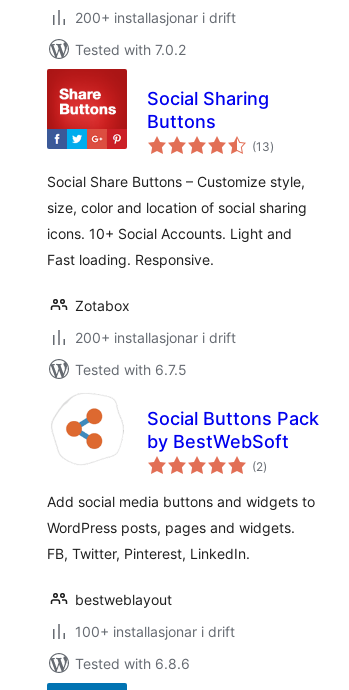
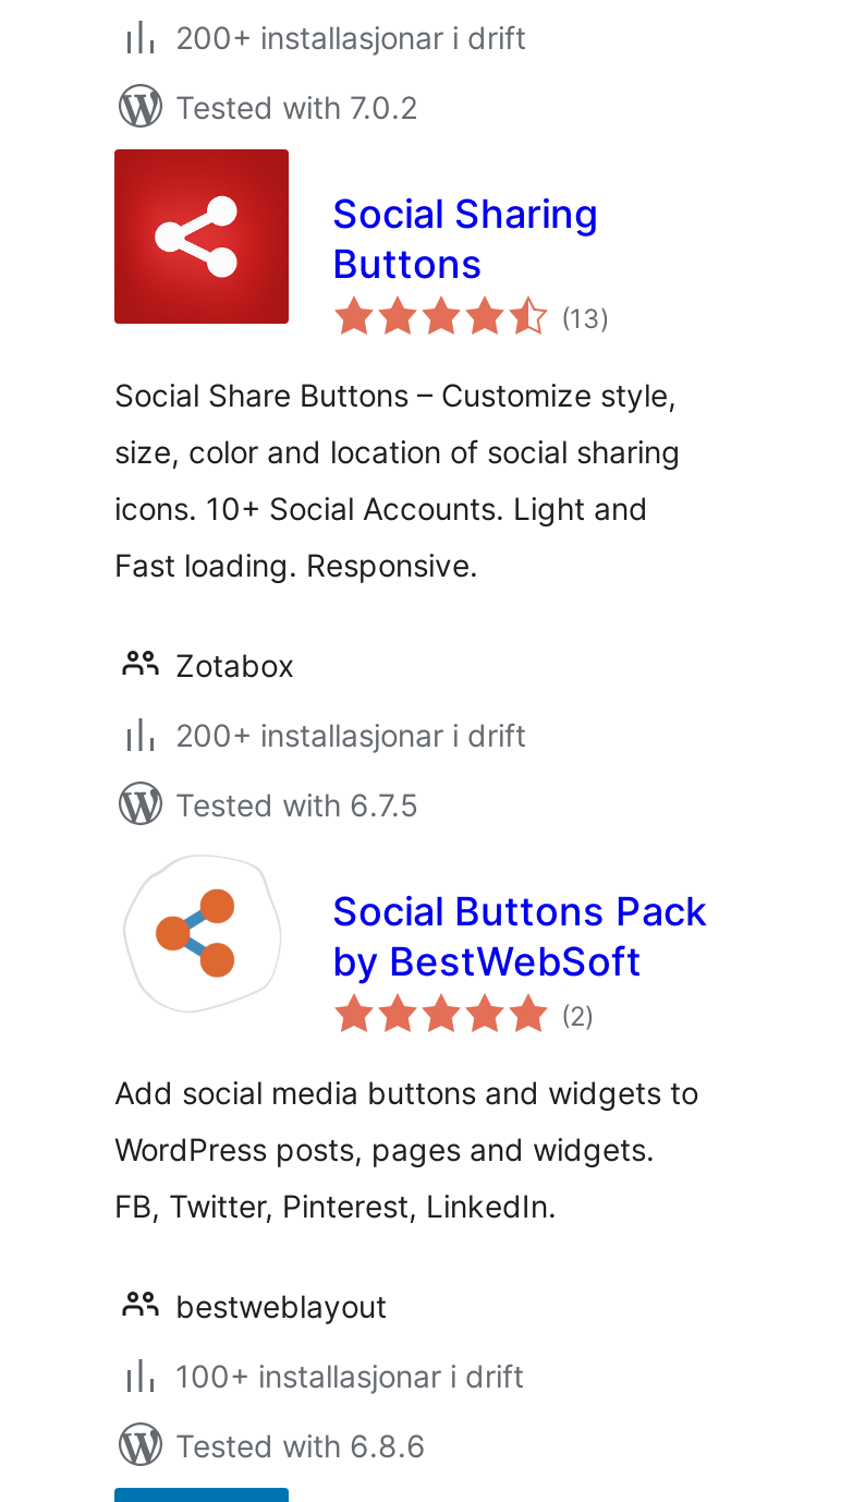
- [image]
+ [image]
